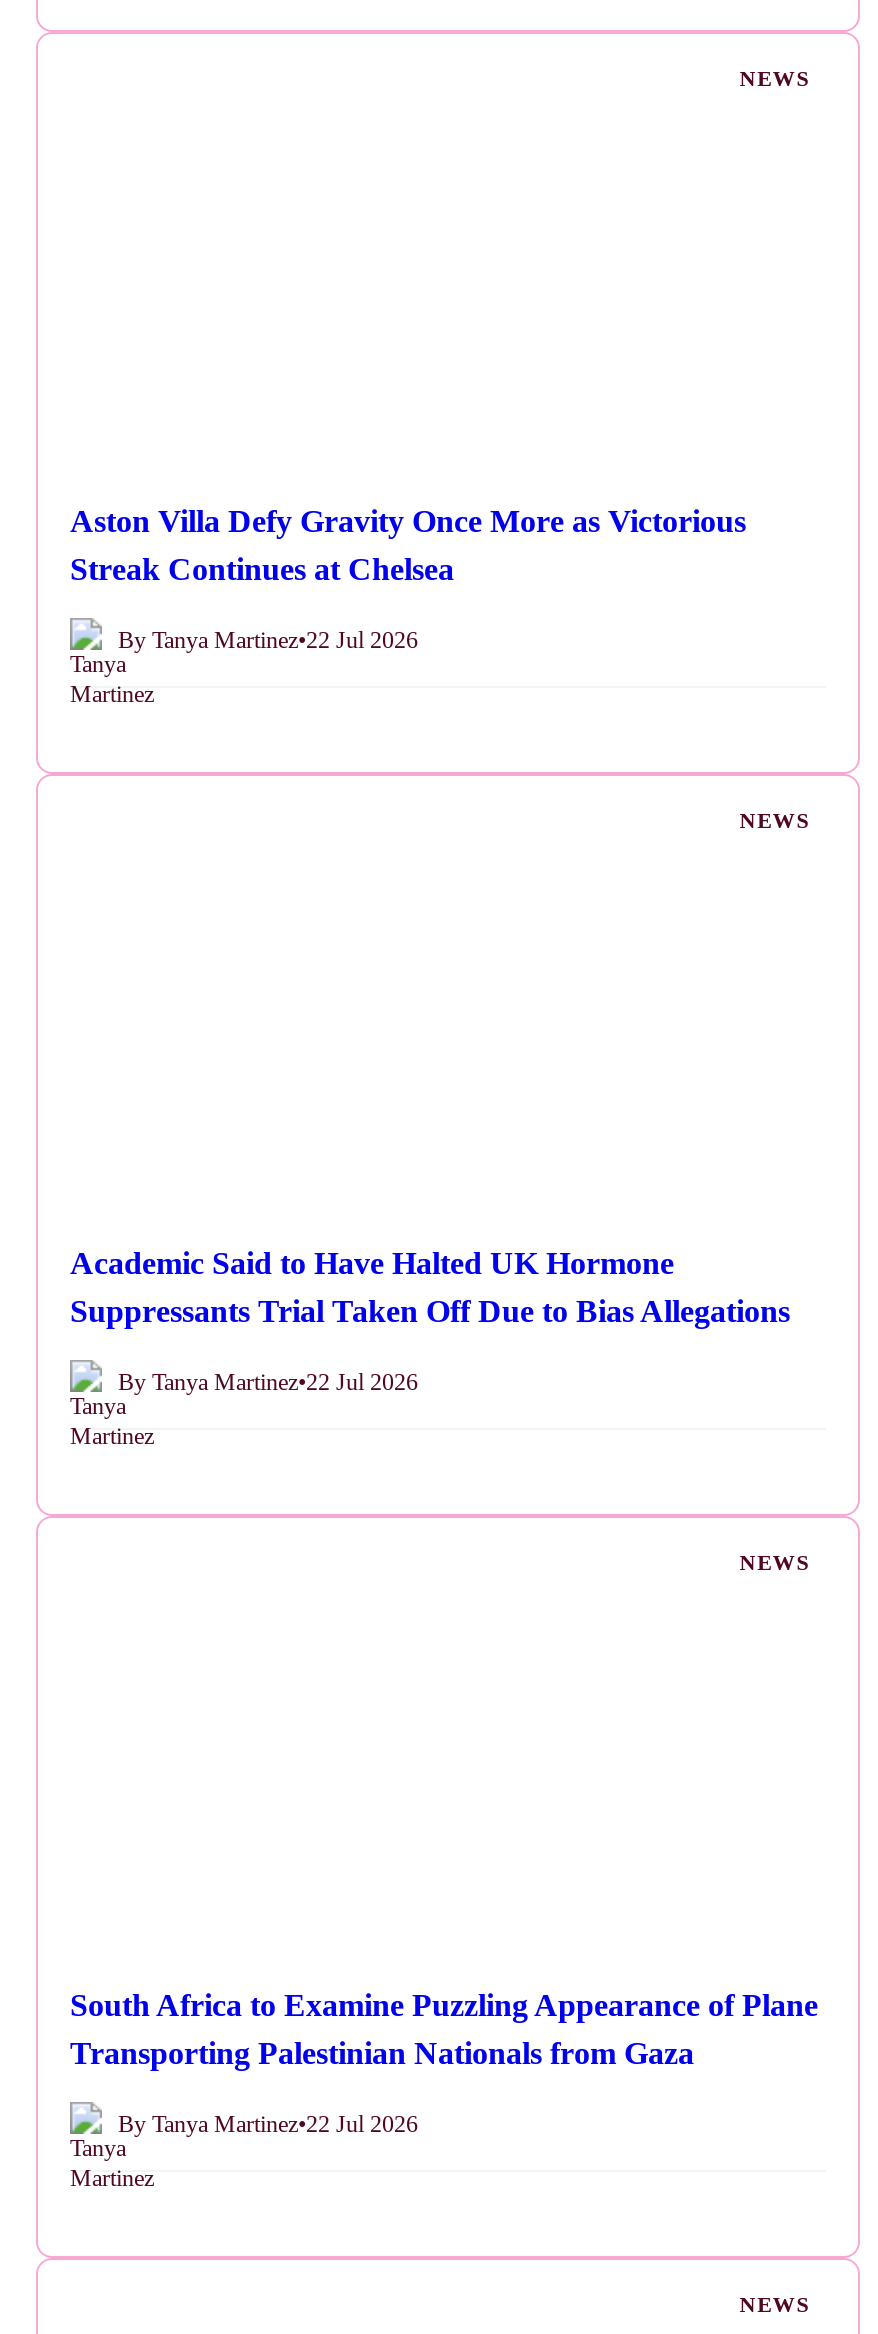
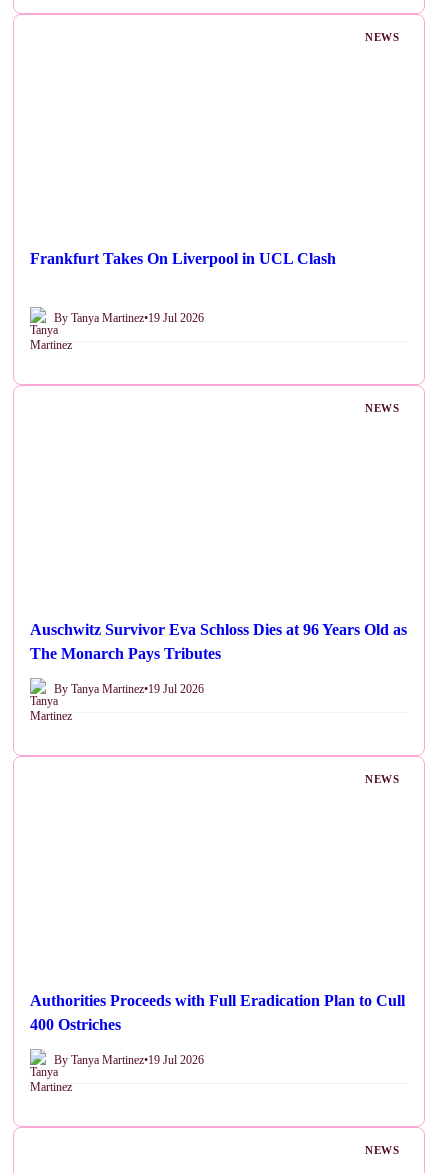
- Aston Villa Defy Gravity Once More as Victorious
- Streak Continues at Chelsea
+ Frankfurt Takes On Liverpool in UCL Clash

- By Tanya Martinez•22 Jul 2026
+ By Tanya Martinez•19 Jul 2026

- Academic Said to Have Halted UK Hormone
- Suppressants Trial Taken Off Due to Bias Allegations
+ Auschwitz Survivor Eva Schloss Dies at 96 Years Old as
+ The Monarch Pays Tributes

- By Tanya Martinez•22 Jul 2026
+ By Tanya Martinez•19 Jul 2026

- South Africa to Examine Puzzling Appearance of Plane
- Transporting Palestinian Nationals from Gaza
+ Authorities Proceeds with Full Eradication Plan to Cull
+ 400 Ostriches

- By Tanya Martinez•22 Jul 2026
+ By Tanya Martinez•19 Jul 2026
